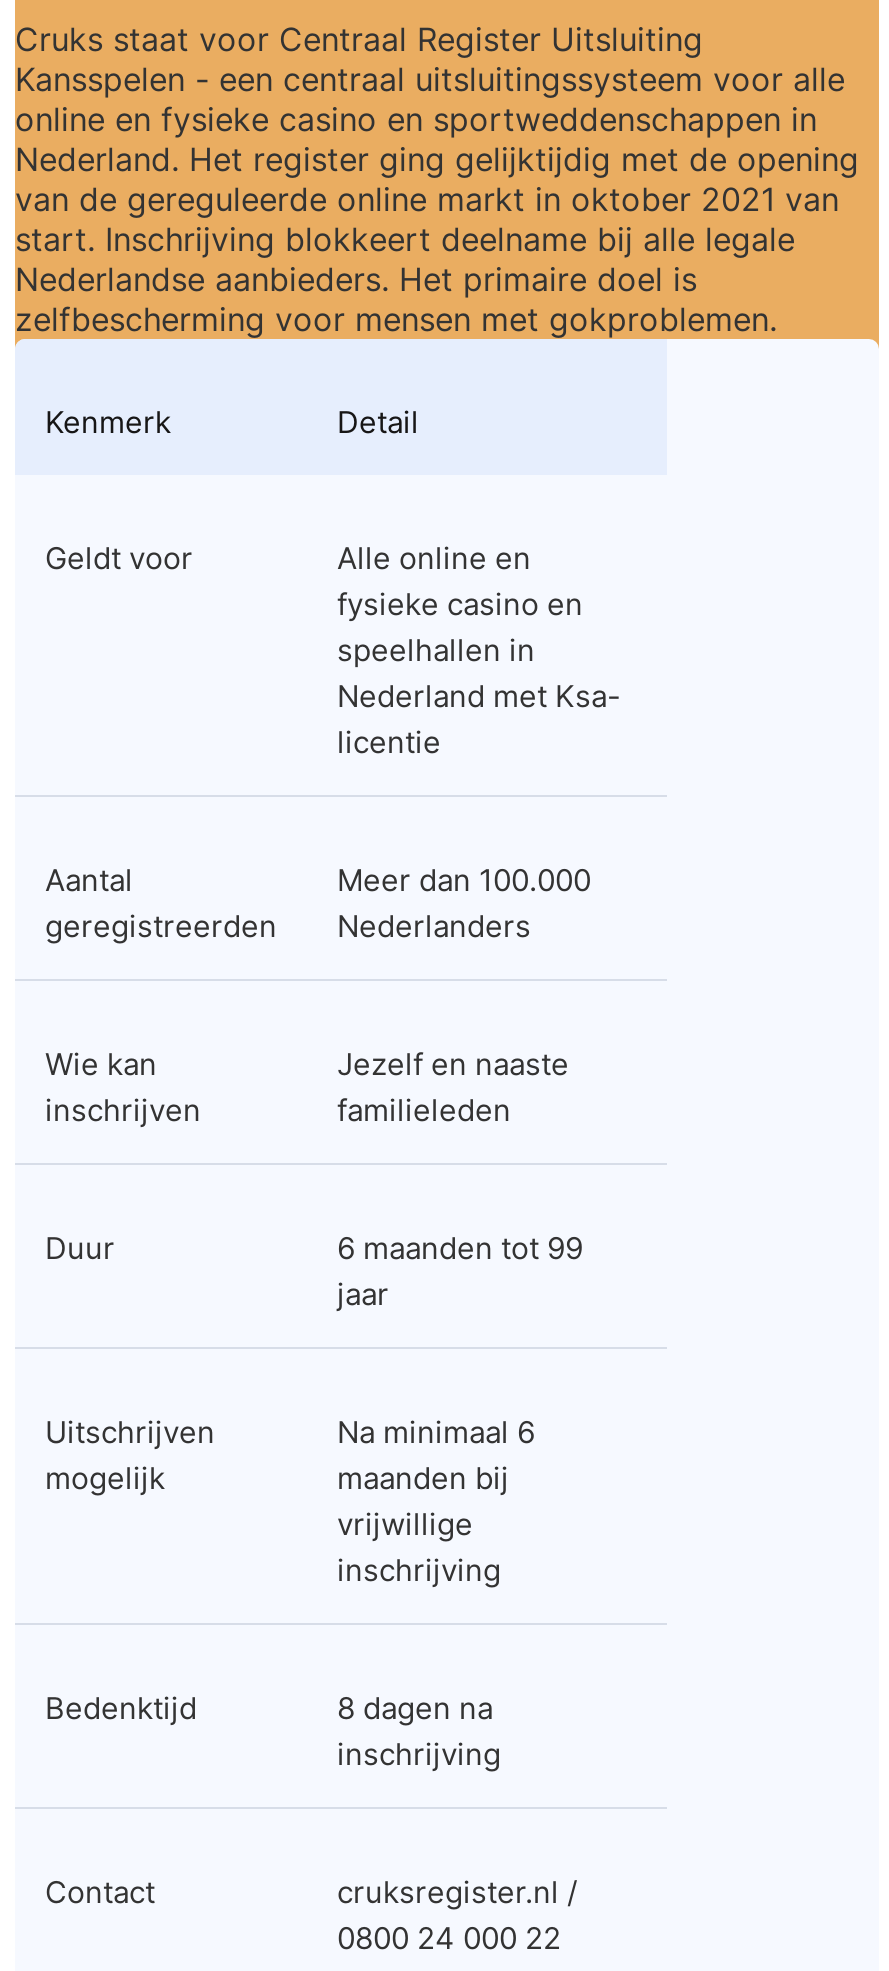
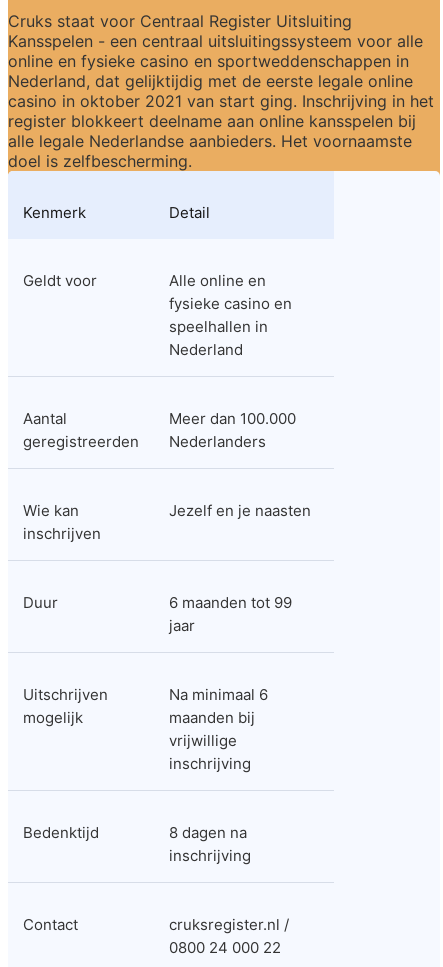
- Nederland. Het register ging gelijktijdig met de opening
- van de gereguleerde online markt in oktober 2021 van
- start. Inschrijving blokkeert deelname bij alle legale
- Nederlandse aanbieders. Het primaire doel is
- zelfbescherming voor mensen met gokproblemen.
+ Nederland, dat gelijktijdig met de eerste legale online
+ casino in oktober 2021 van start ging. Inschrijving in het
+ register blokkeert deelname aan online kansspelen bij
+ alle legale Nederlandse aanbieders. Het voornaamste
+ doel is zelfbescherming.

- Nederland met Ksa-
- licentie
+ Nederland

- Jezelf en naaste
- familieleden
+ Jezelf en je naasten
